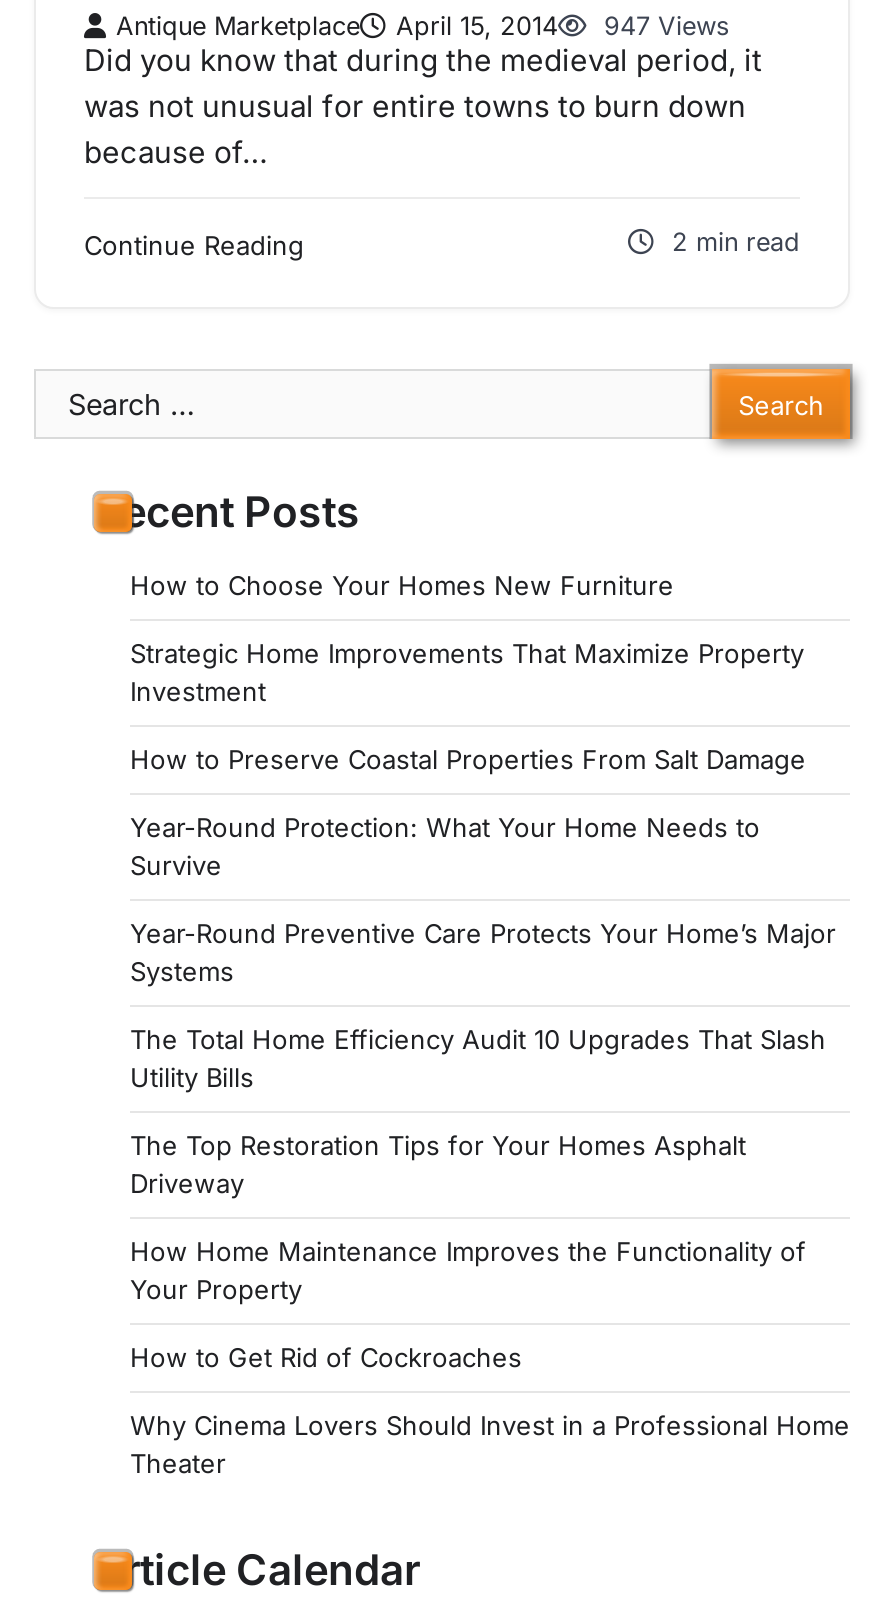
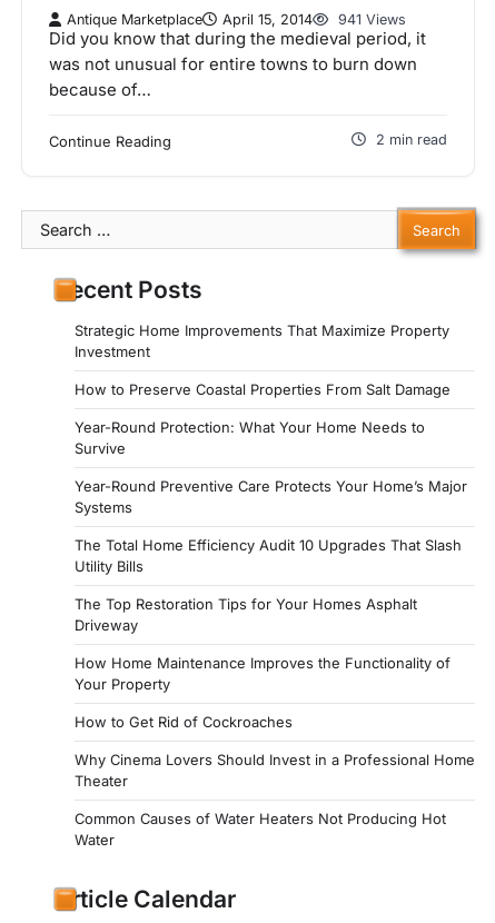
- Antique Marketplace April 15, 2014 947 Views
+ Antique Marketplace April 15, 2014 941 Views

- How to Choose Your Homes New Furniture

moved up: Strategic Home Improvements That Maximize Property | Investment | How to Preserve Coastal Properties From Salt Damage | ... | Why Cinema Lovers Should Invest in a Professional Home | Theater

+ Common Causes of Water Heaters Not Producing Hot
+ Water
